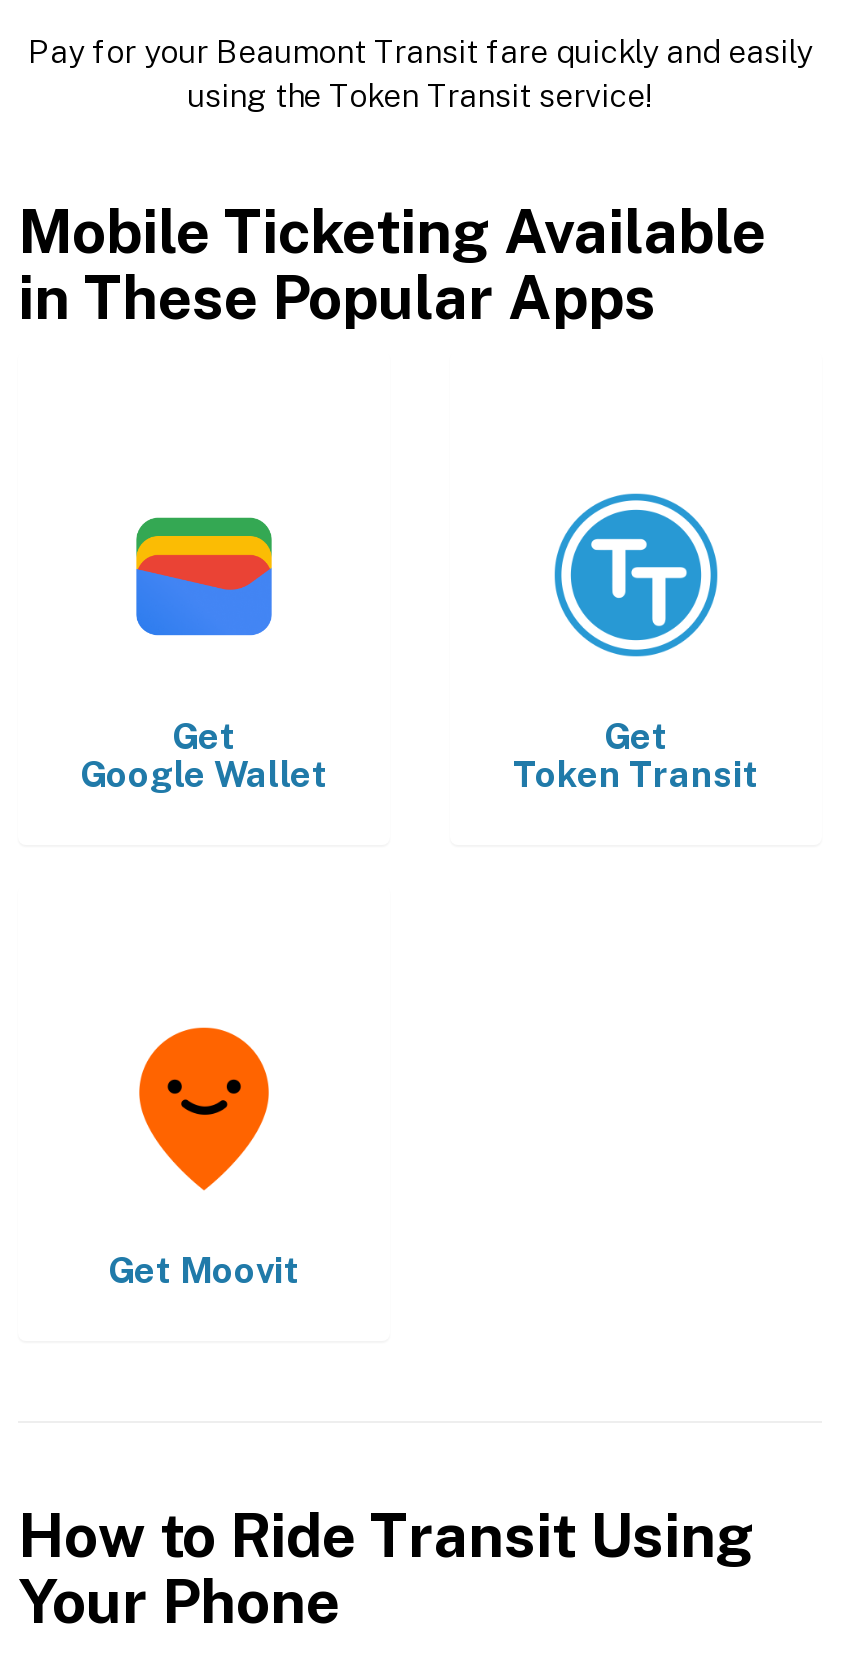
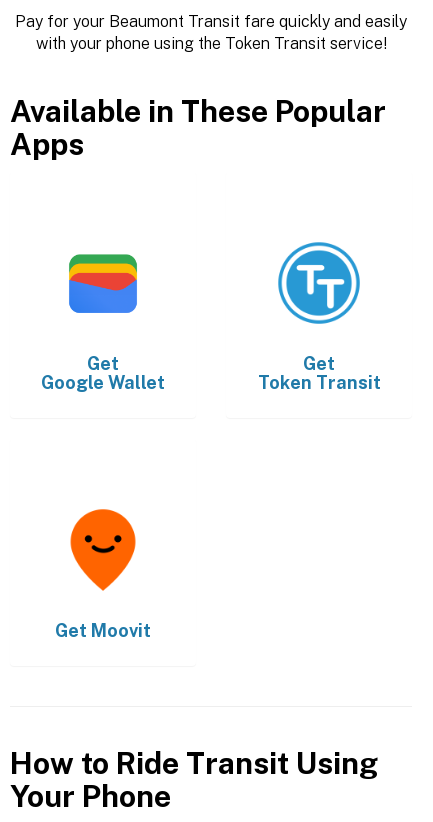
- using the Token Transit service!
+ with your phone using the Token Transit service!

- Mobile Ticketing Available
- in These Popular Apps
+ Available in These Popular
+ Apps
